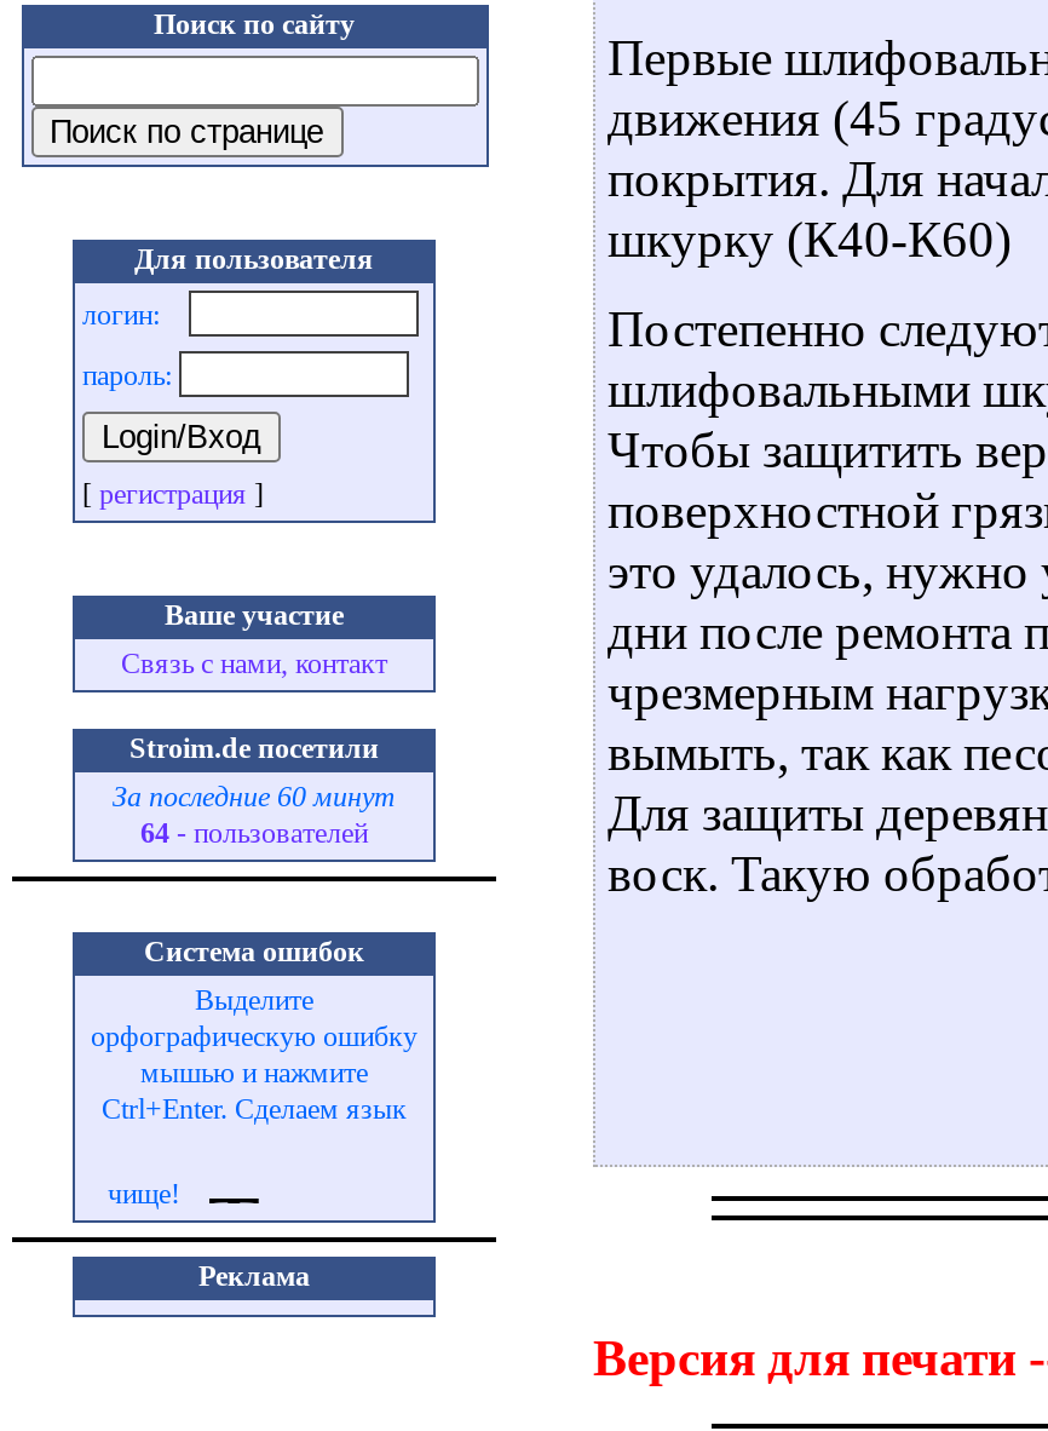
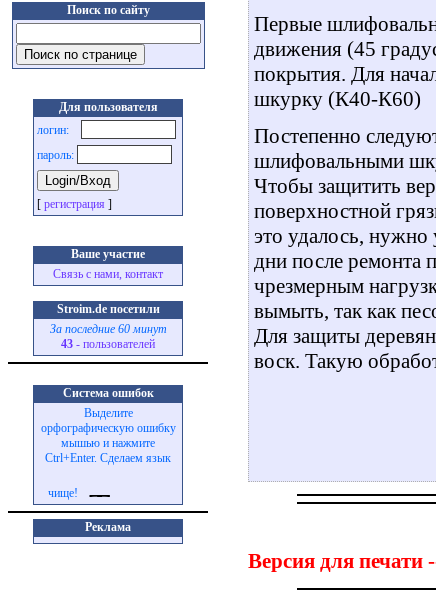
- 64 - пользователей
+ 43 - пользователей
